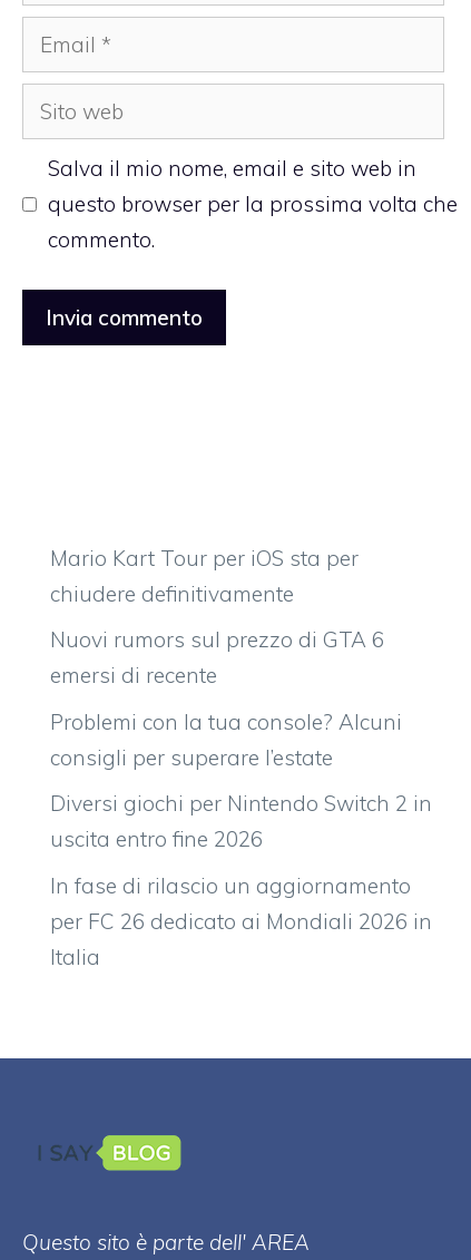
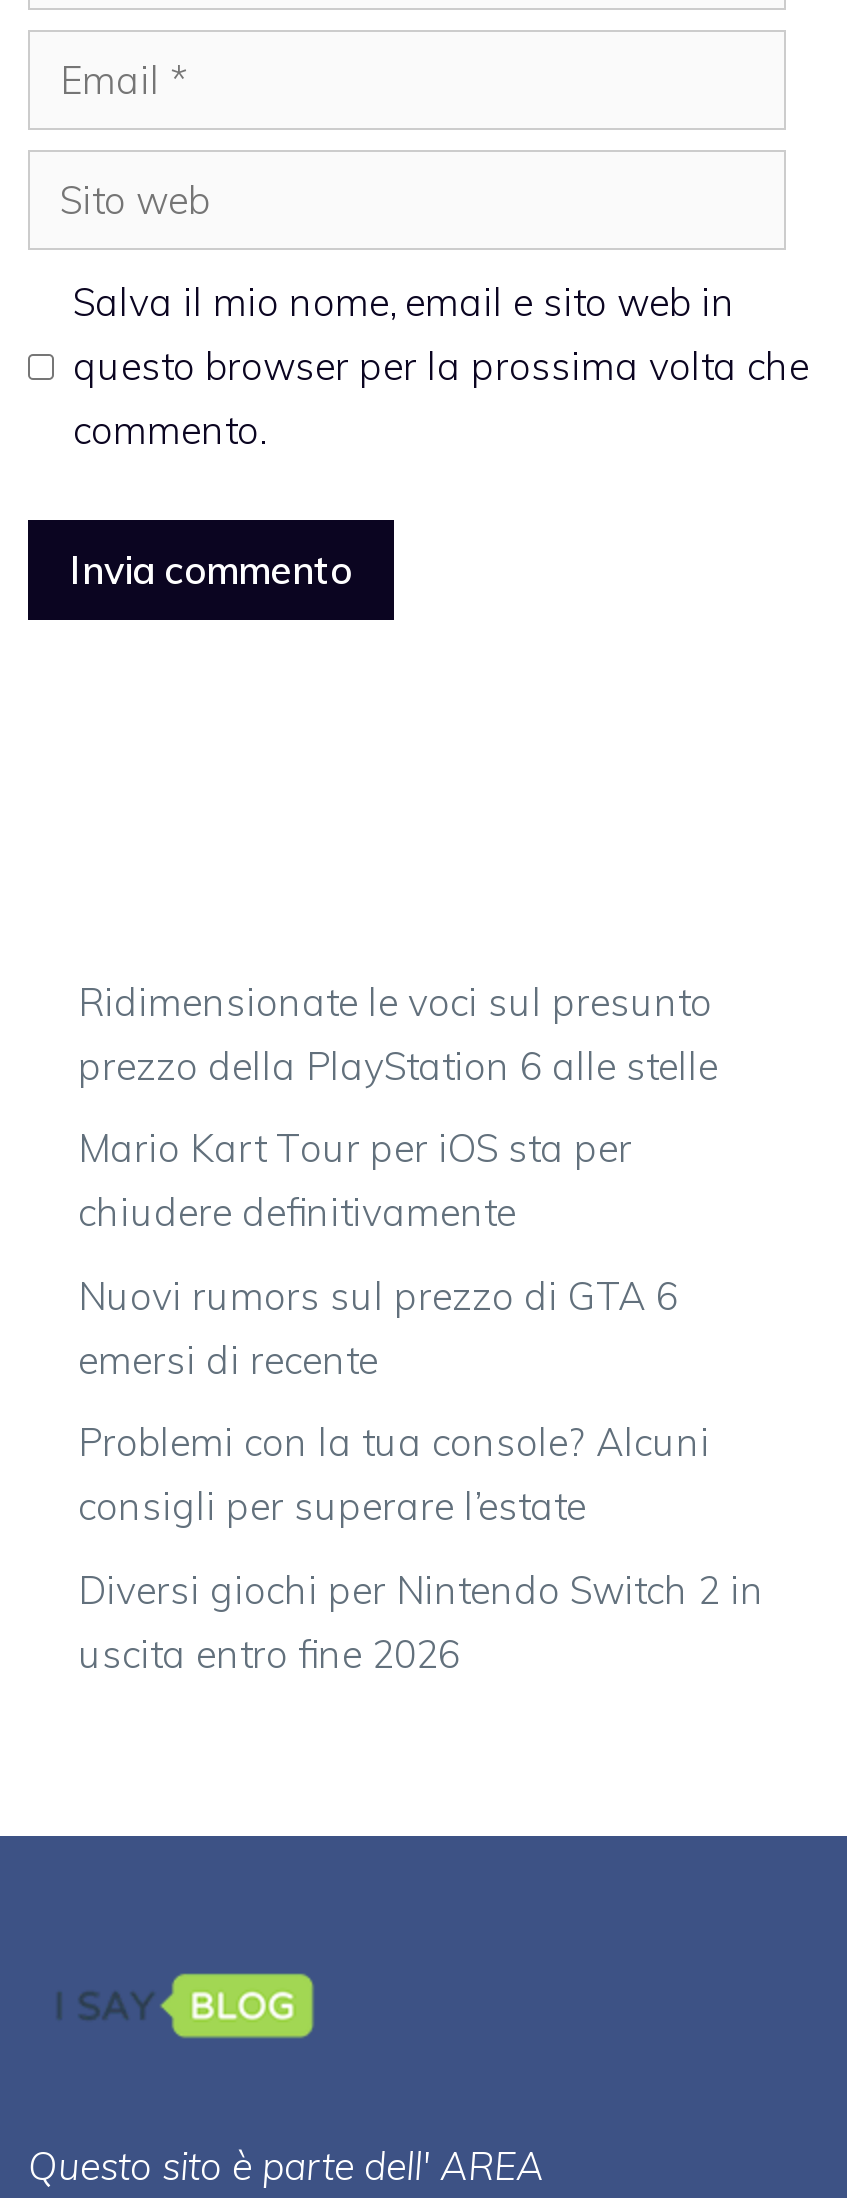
+ Ridimensionate le voci sul presunto
+ prezzo della PlayStation 6 alle stelle

moved down: Mario Kart Tour per iOS sta per | chiudere definitivamente | Nuovi rumors sul prezzo di GTA 6 | emersi di recente | Problemi con la tua console? Alcuni | consigli per superare l’estate | Diversi giochi per Nintendo Switch 2 in | uscita entro fine 2026

- In fase di rilascio un aggiornamento
- per FC 26 dedicato ai Mondiali 2026 in
- Italia
